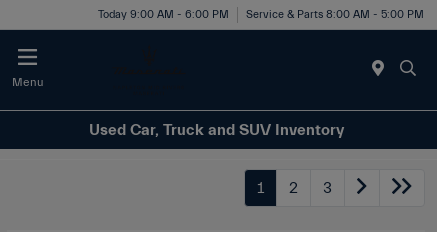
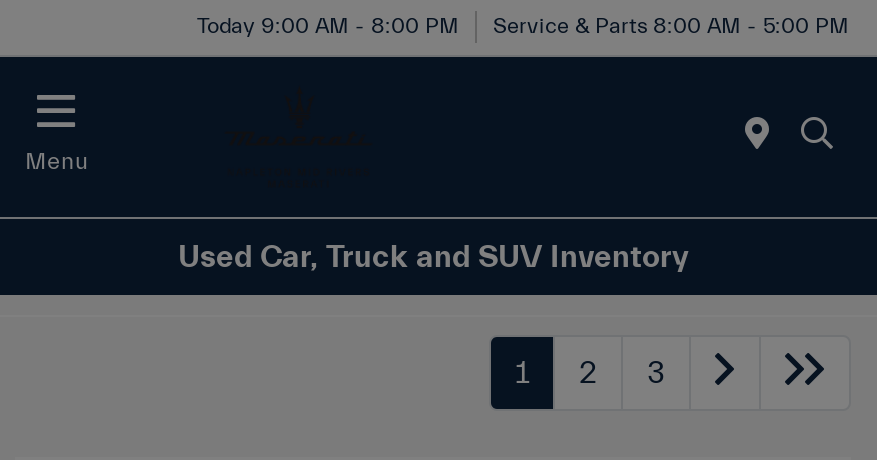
- Today 9:00 AM - 6:00 PM Service & Parts 8:00 AM - 5:00 PM
+ Today 9:00 AM - 8:00 PM Service & Parts 8:00 AM - 5:00 PM
